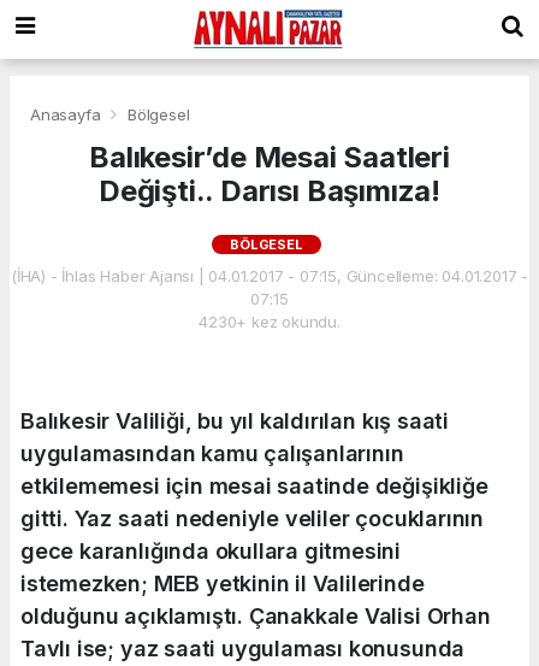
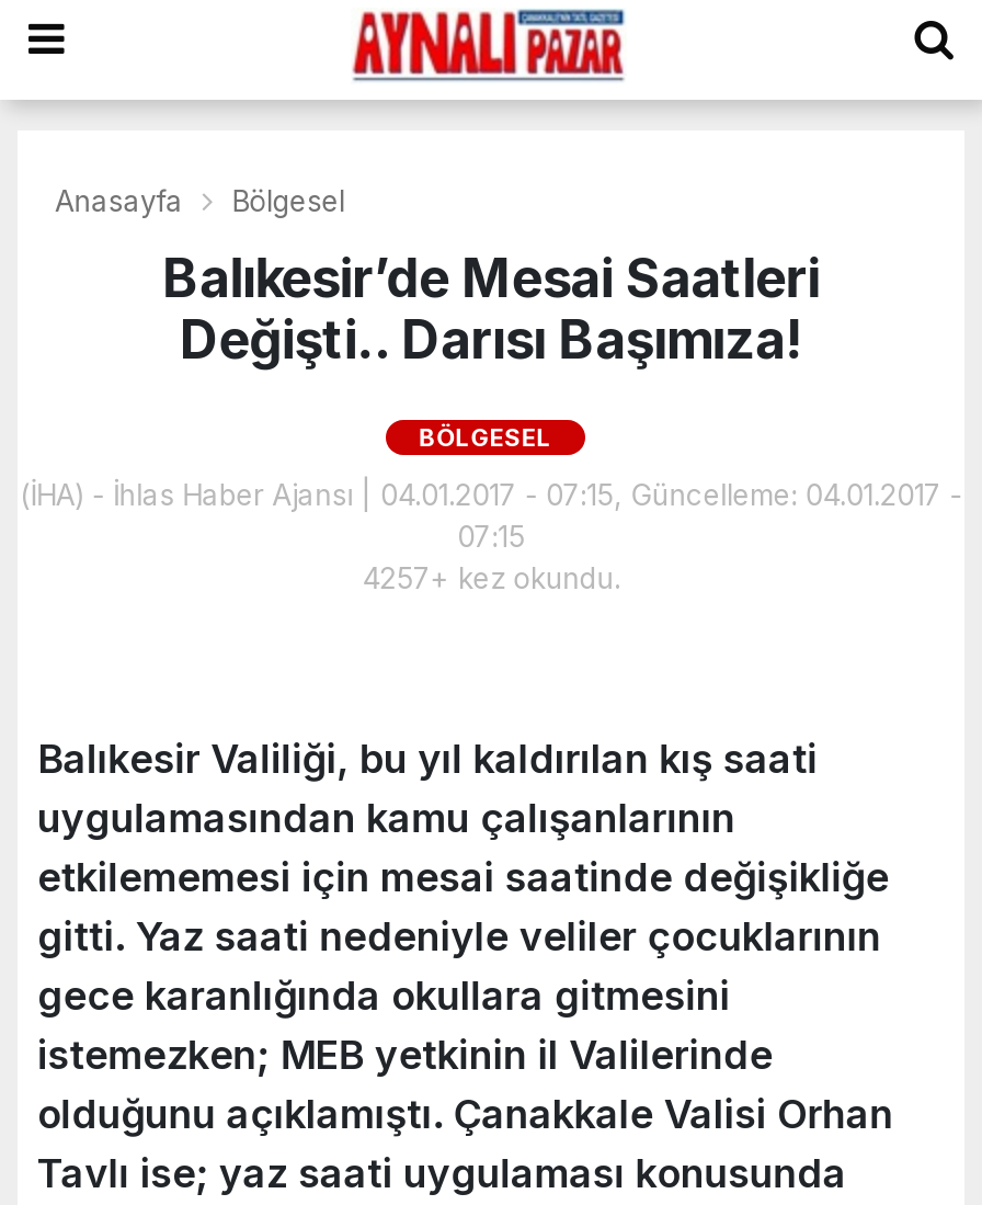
- 4230+ kez okundu.
+ 4257+ kez okundu.
